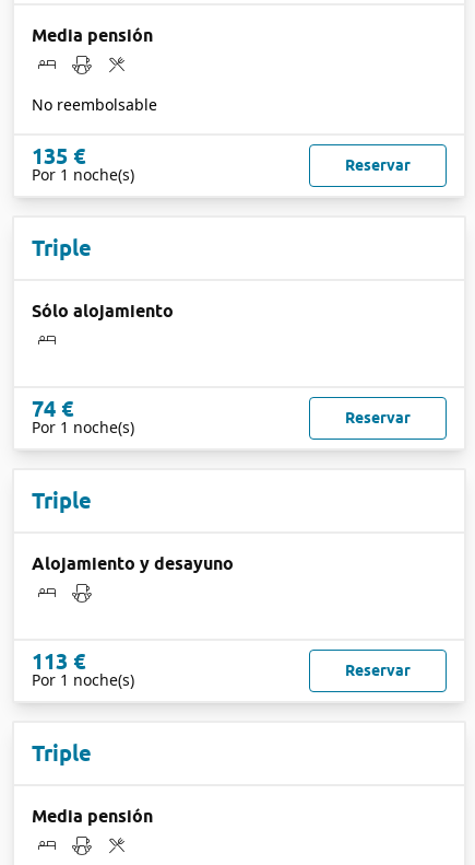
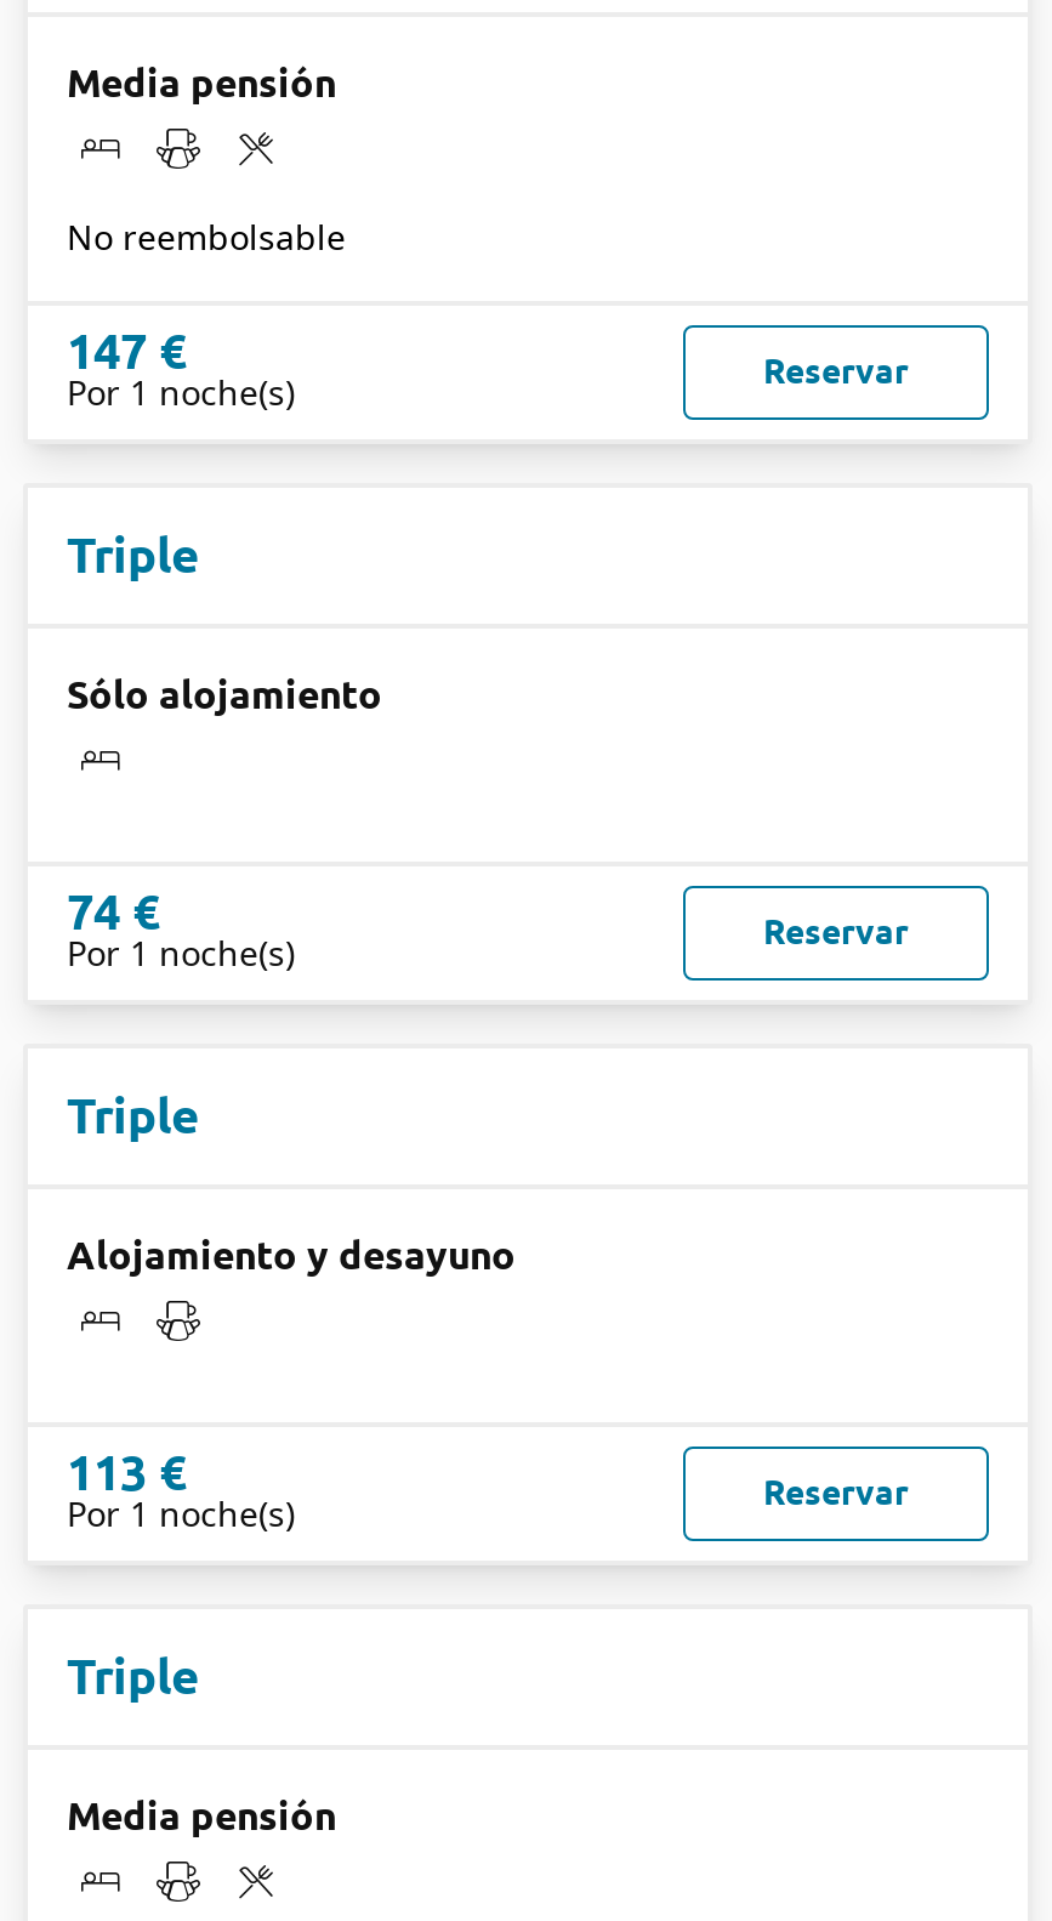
- 135 €
+ 147 €
